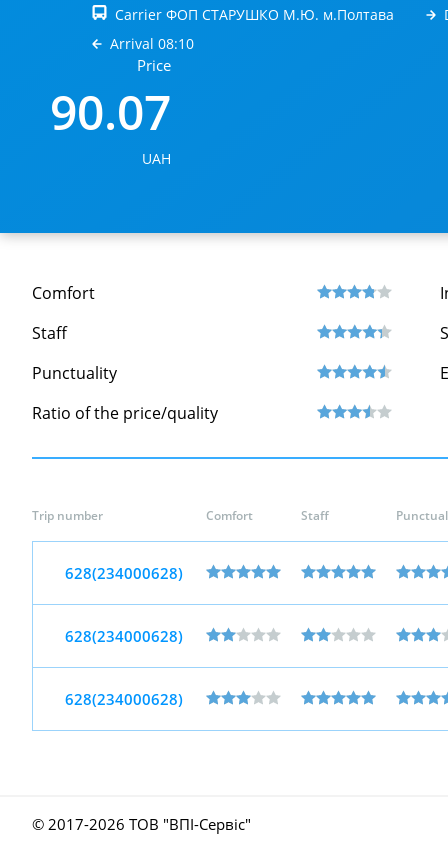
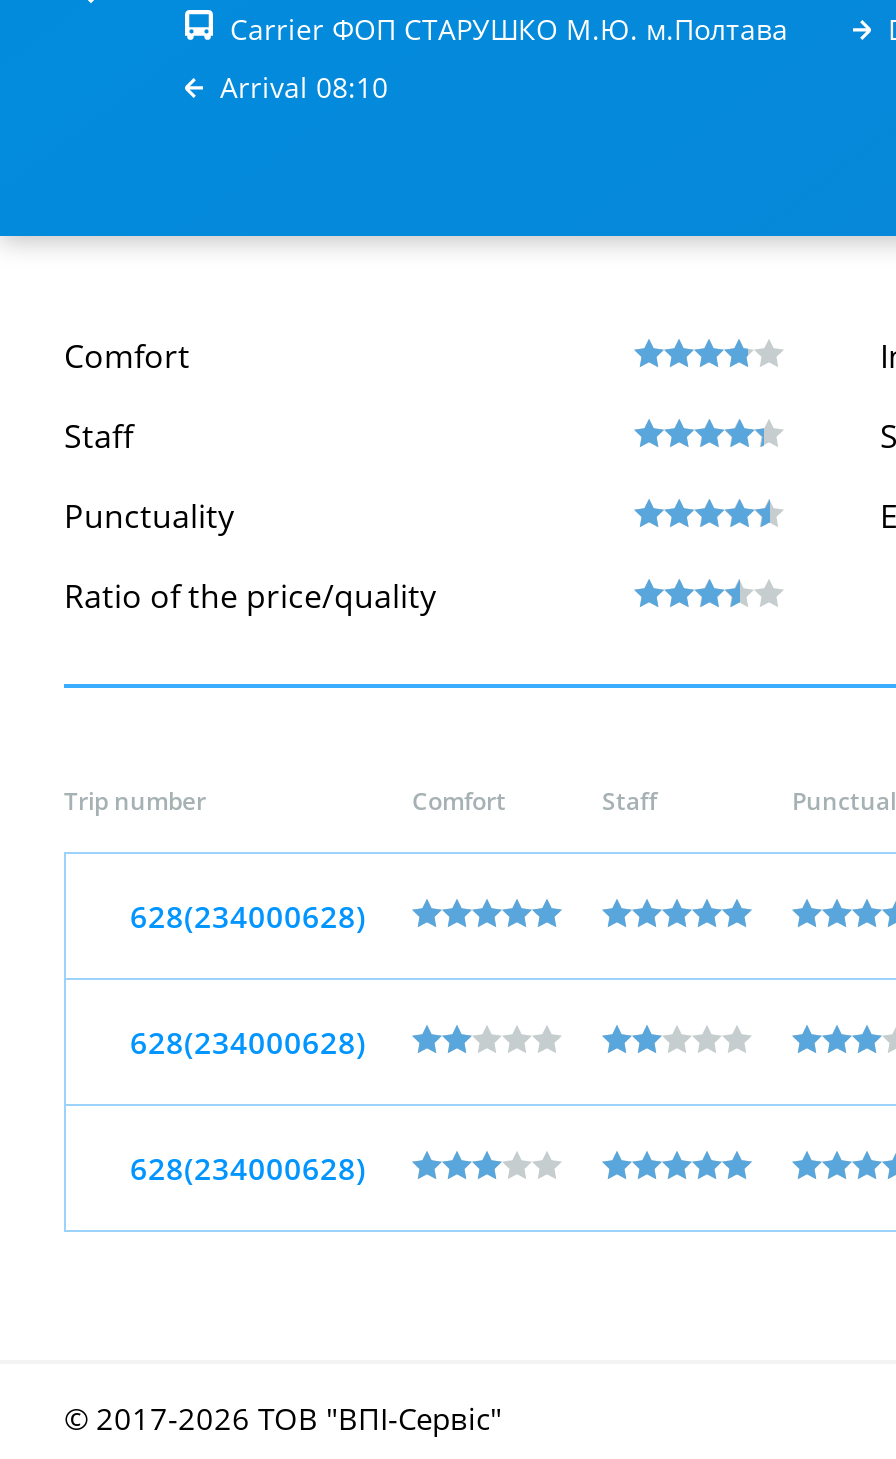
- Price
- 90.07
- UAH
